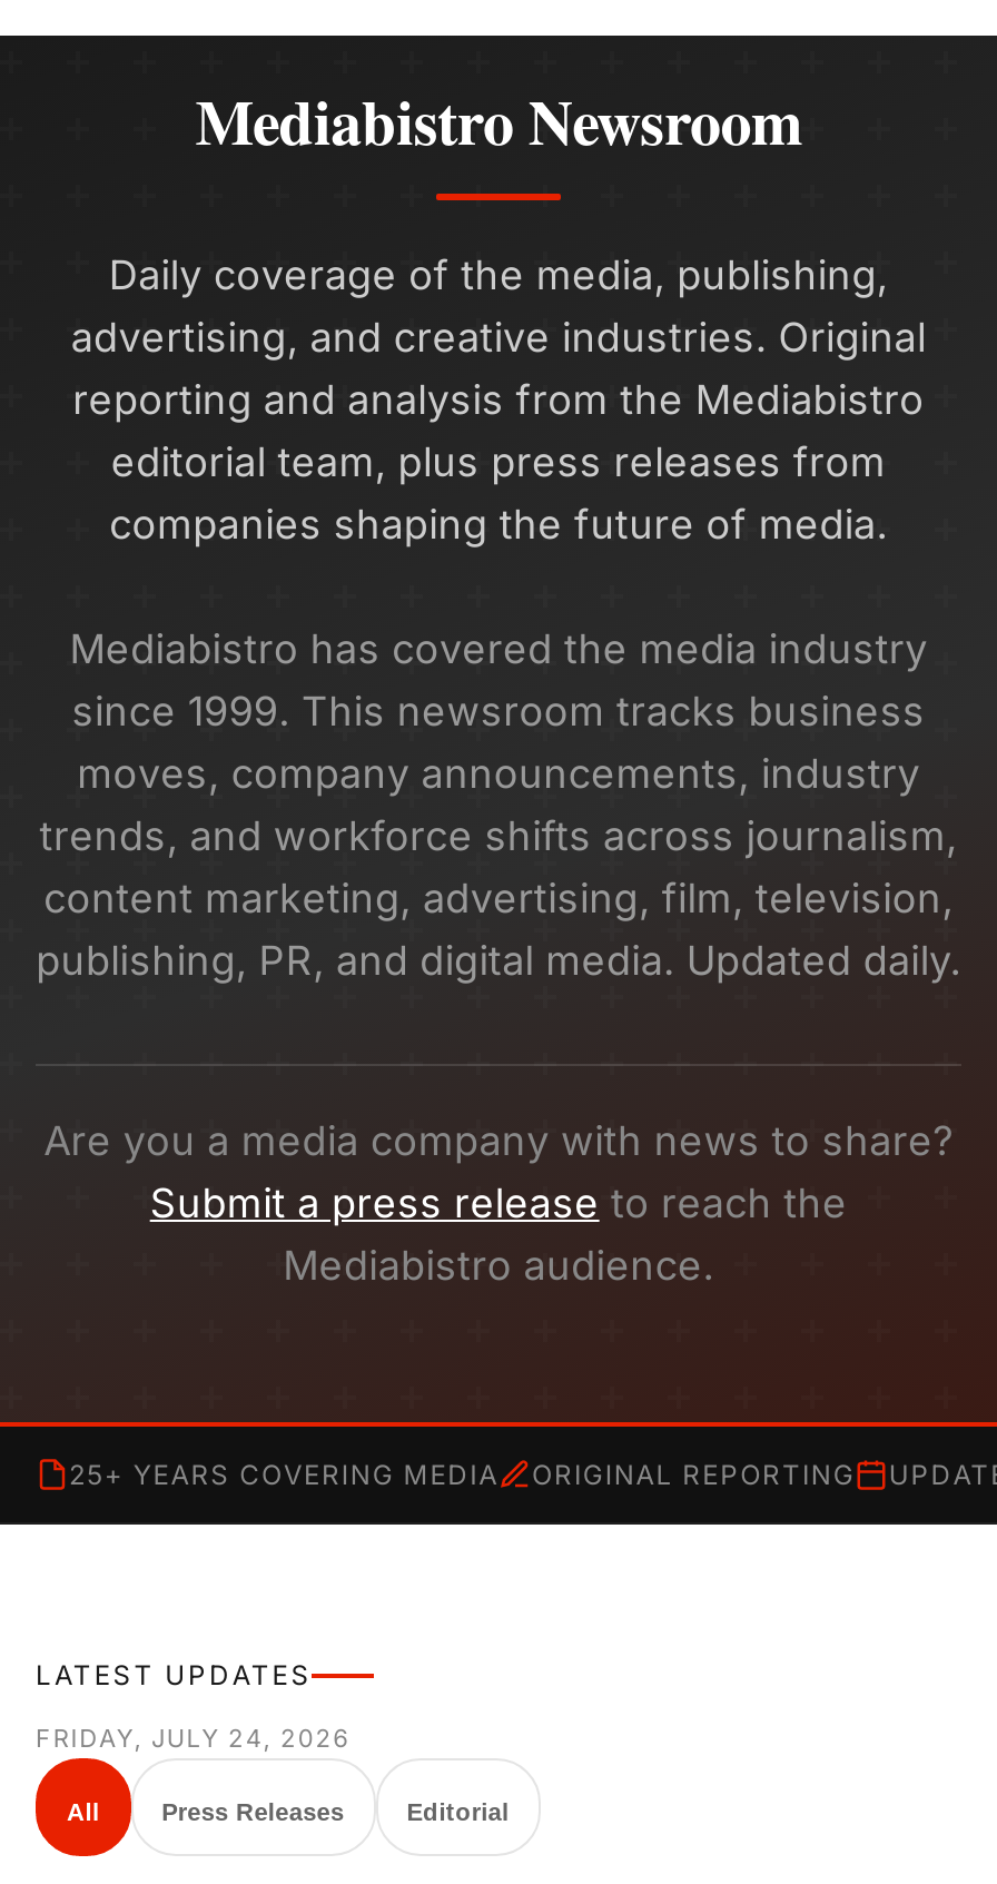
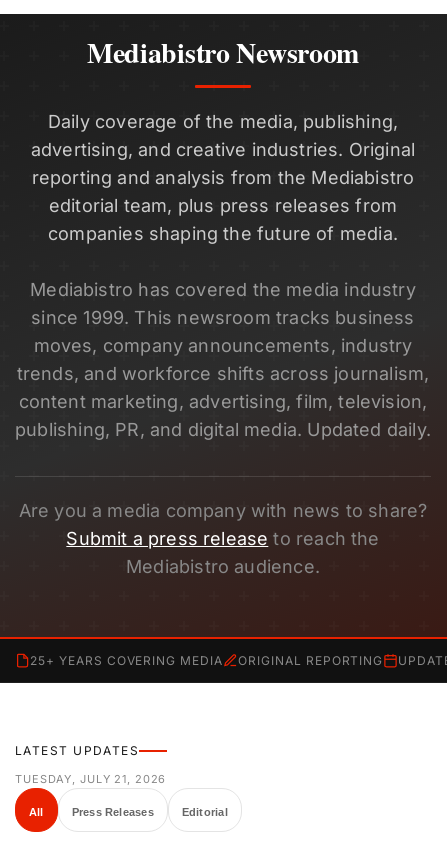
- FRIDAY, JULY 24, 2026
+ TUESDAY, JULY 21, 2026
